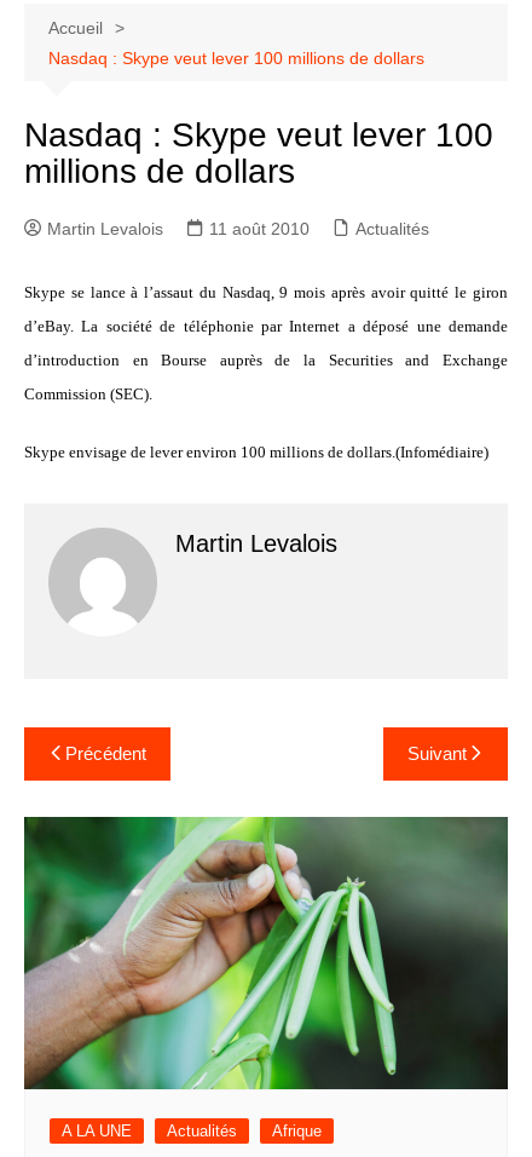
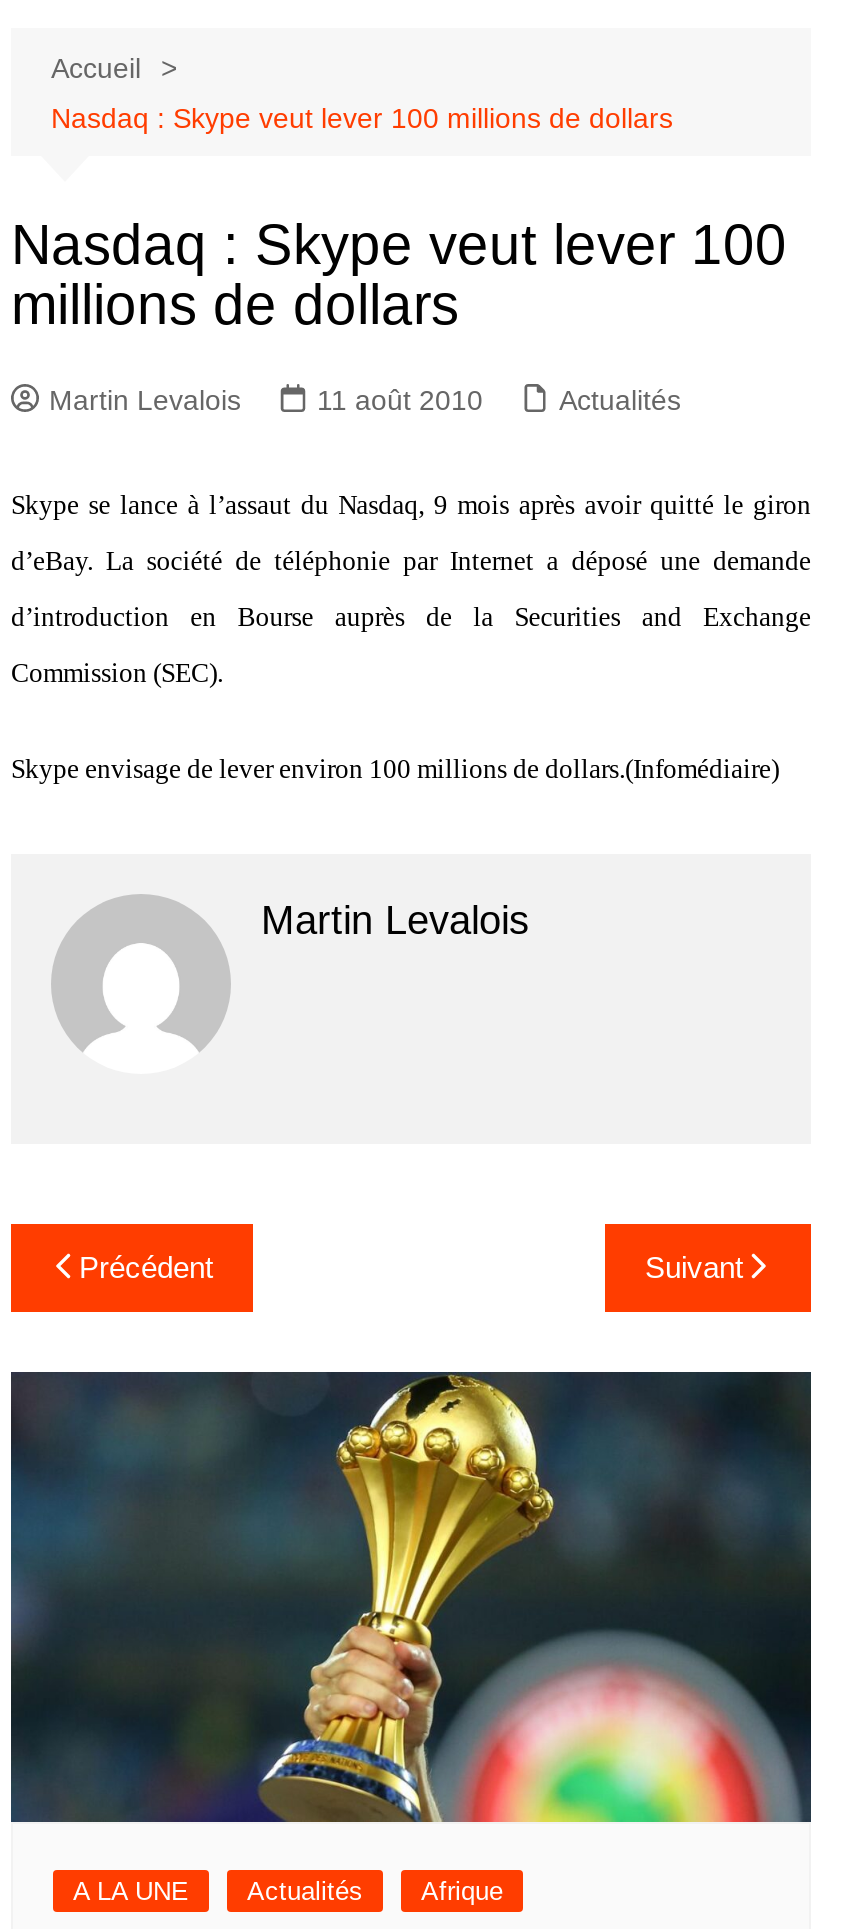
- [image]
+ [image]
